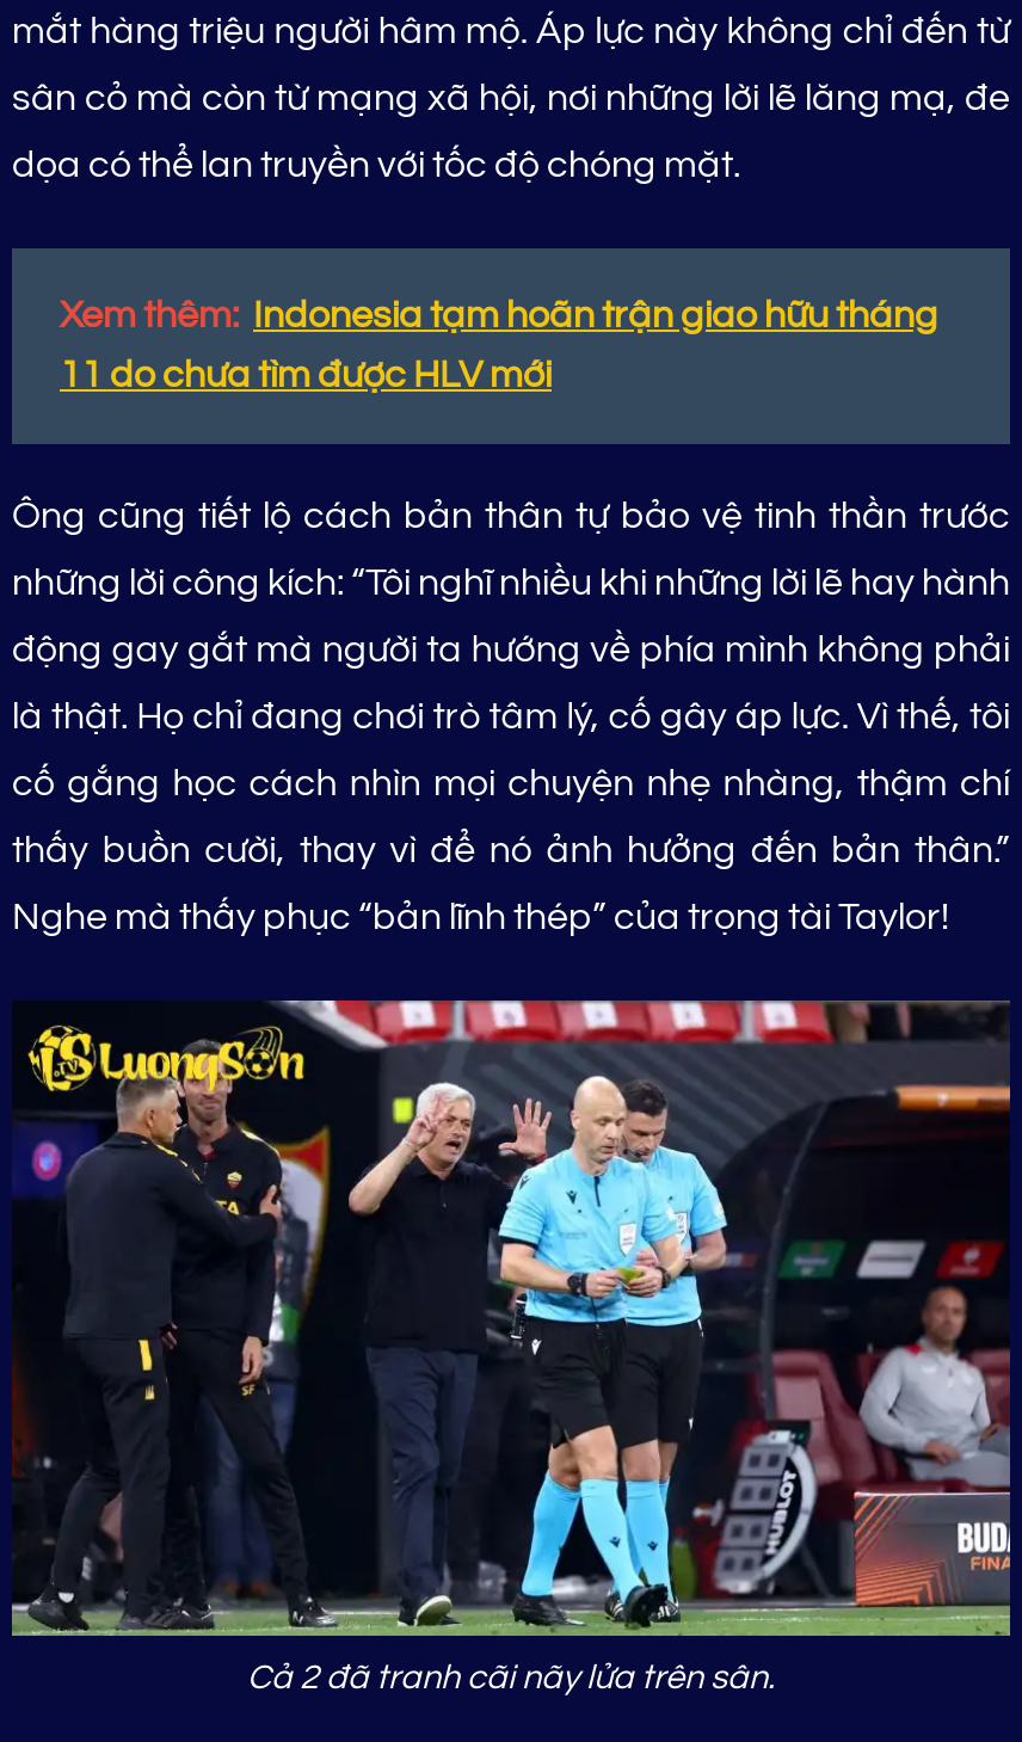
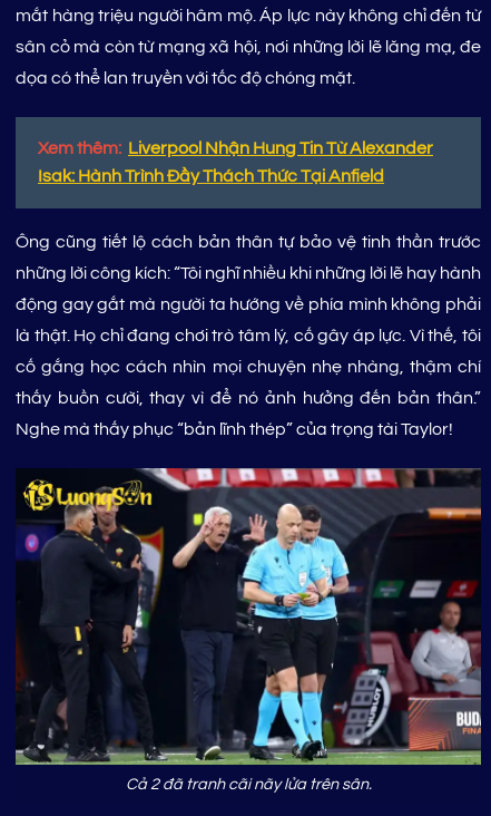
- Xem thêm: Indonesia tạm hoãn trận giao hữu tháng
+ Xem thêm: Liverpool Nhận Hung Tin Từ Alexander

- 11 do chưa tìm được HLV mới
+ Isak: Hành Trình Đầy Thách Thức Tại Anfield
